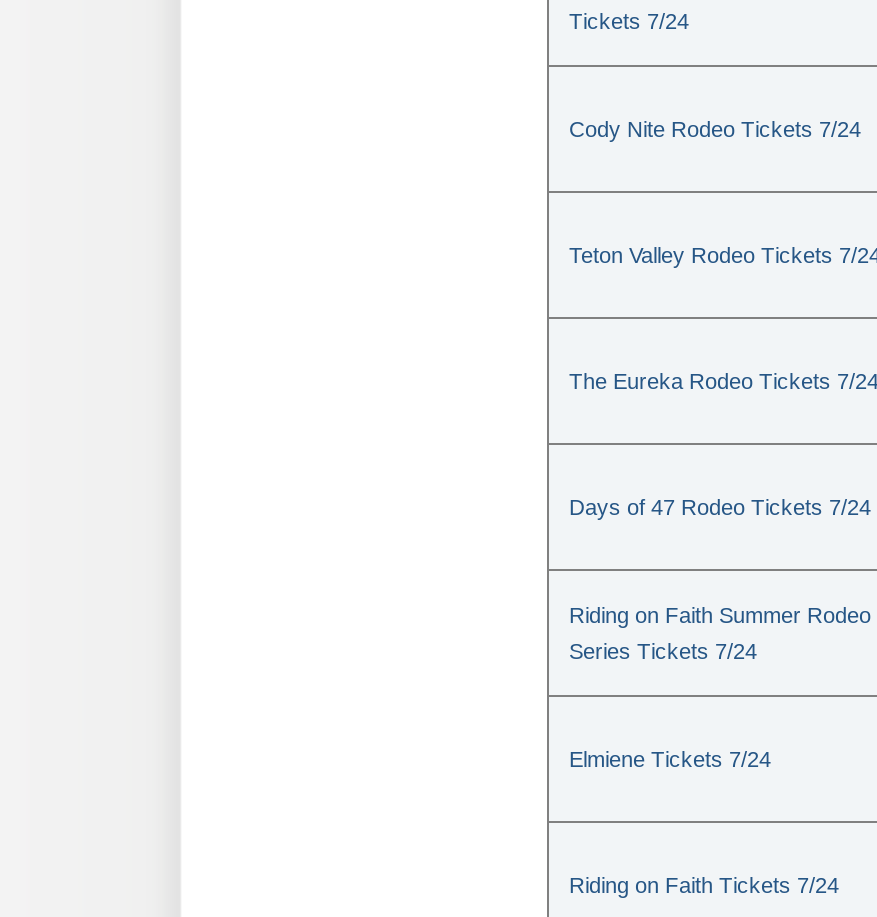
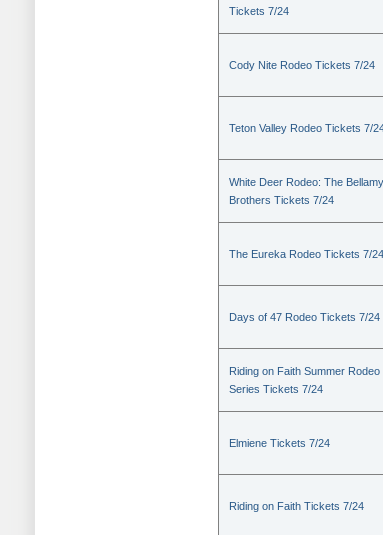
+ White Deer Rodeo: The Bellamy
+ Brothers Tickets 7/24
